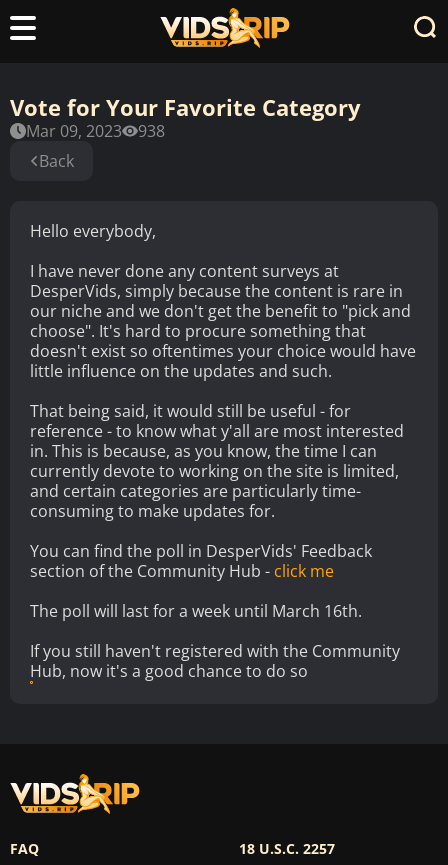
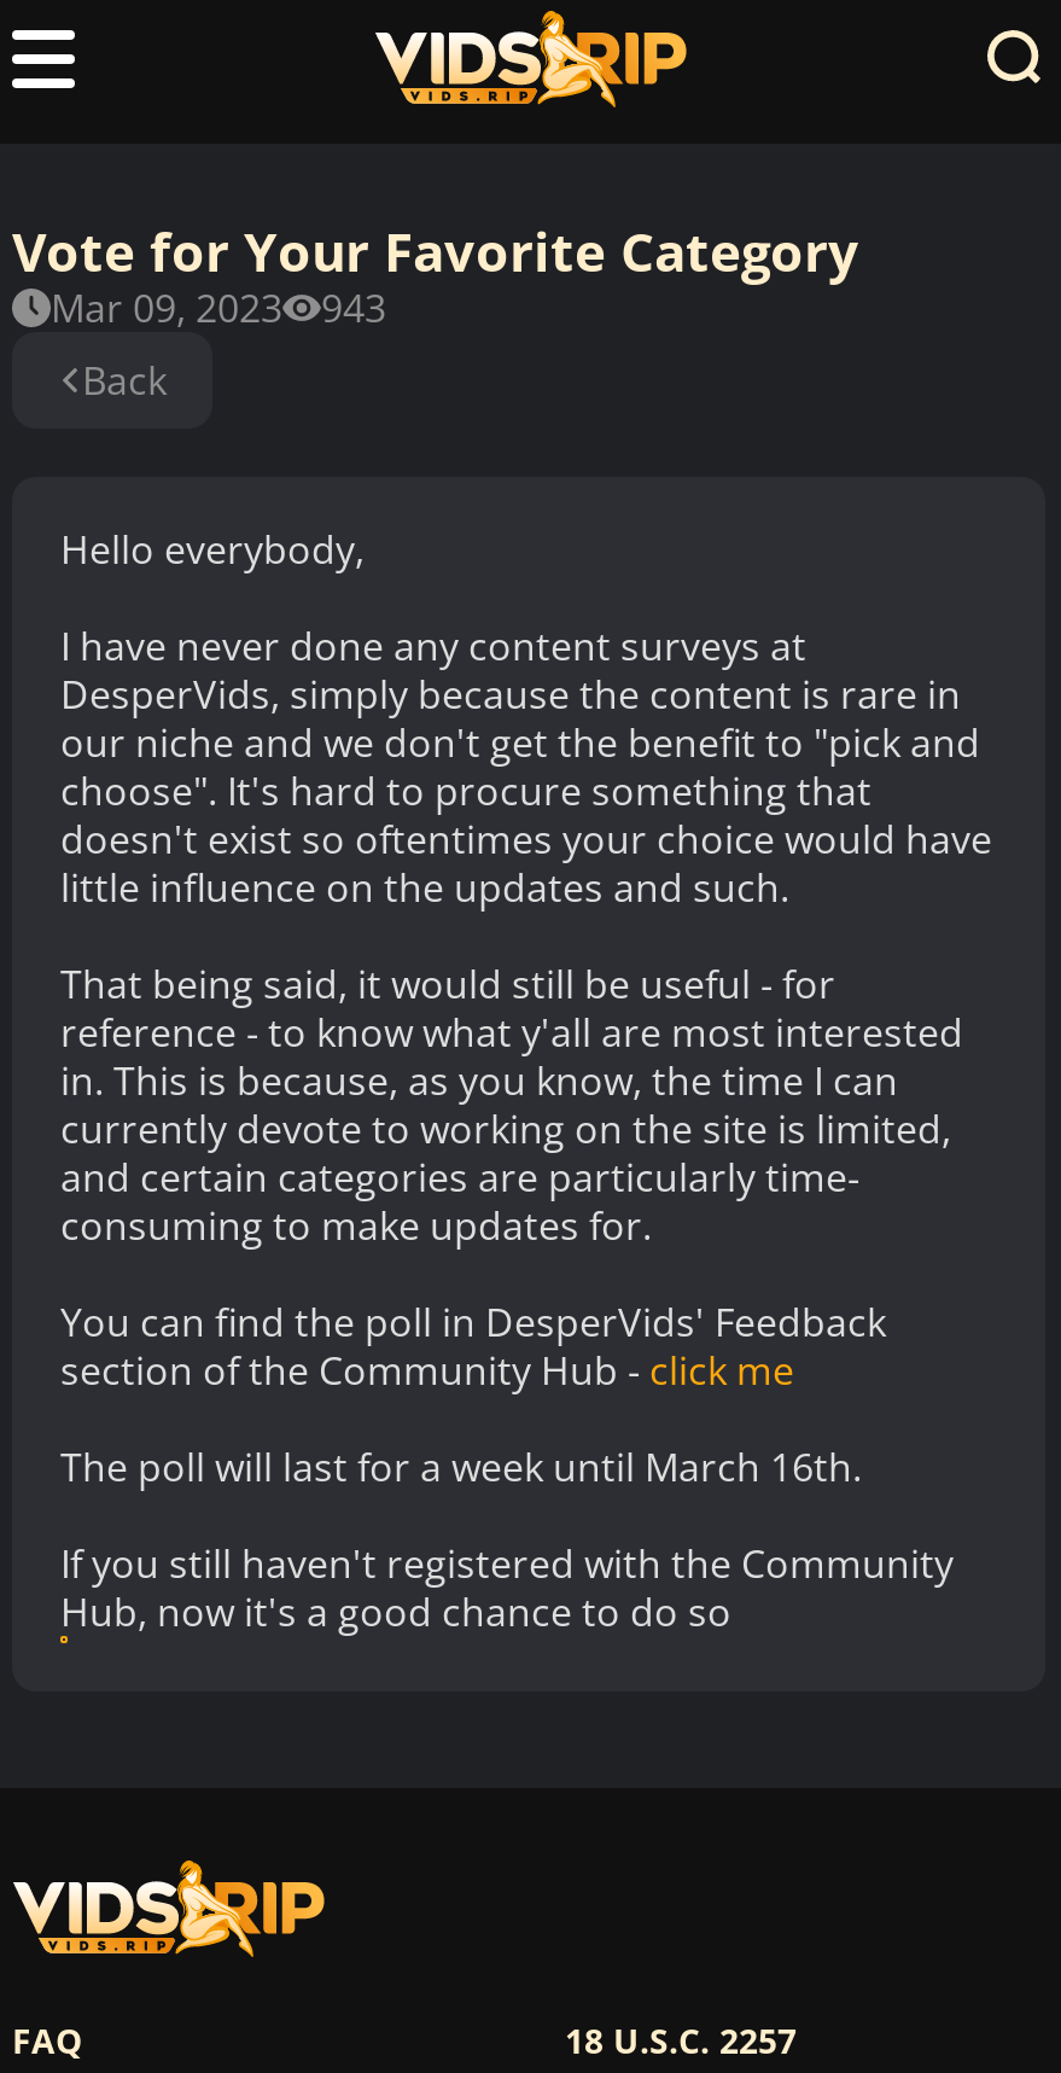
- Mar 09, 2023 938
+ Mar 09, 2023 943
